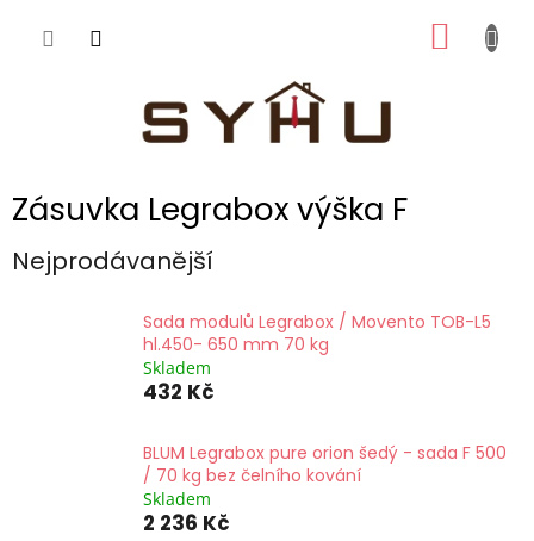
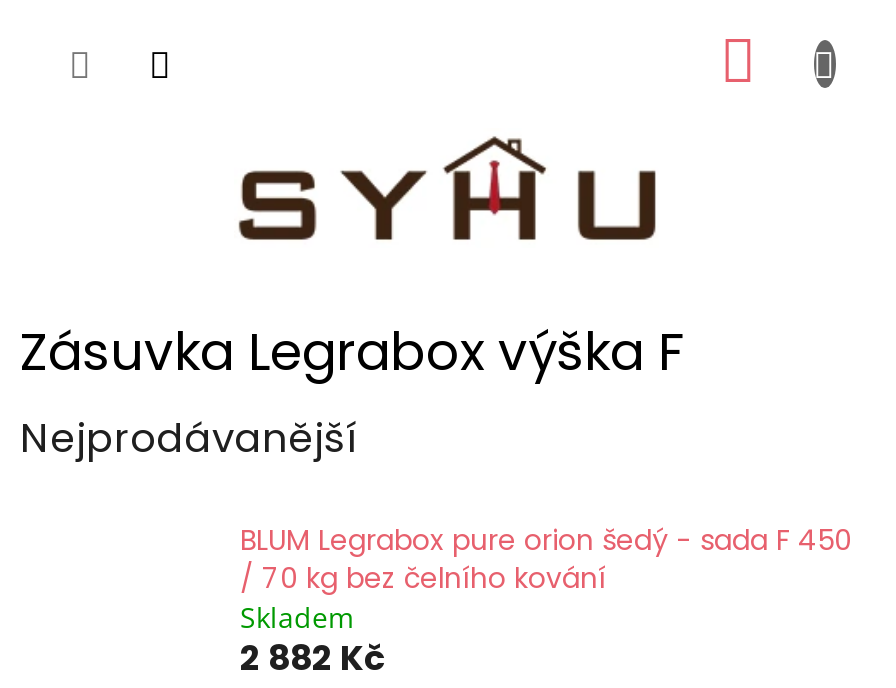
- Sada modulů Legrabox / Movento TOB-L5
- hl.450- 650 mm 70 kg
- Skladem
- 432 Kč
- BLUM Legrabox pure orion šedý - sada F 500
+ BLUM Legrabox pure orion šedý - sada F 450

- 2 236 Kč
+ 2 882 Kč
